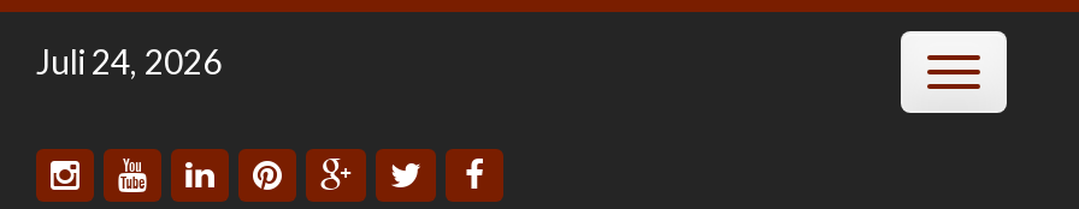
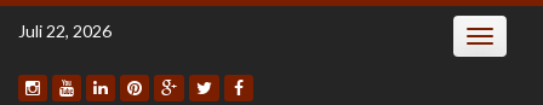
- Juli 24, 2026
+ Juli 22, 2026
